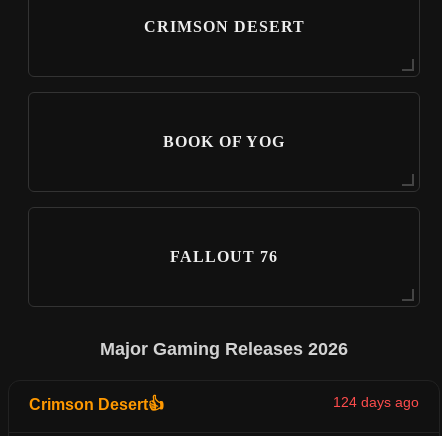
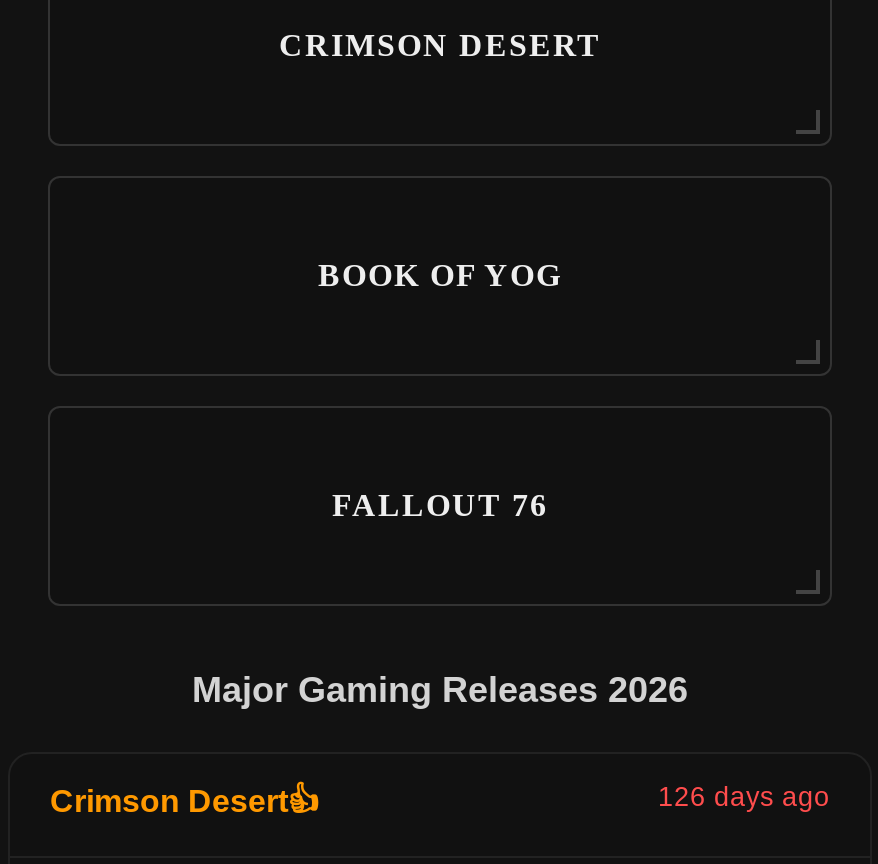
- 124 days ago
+ 126 days ago
